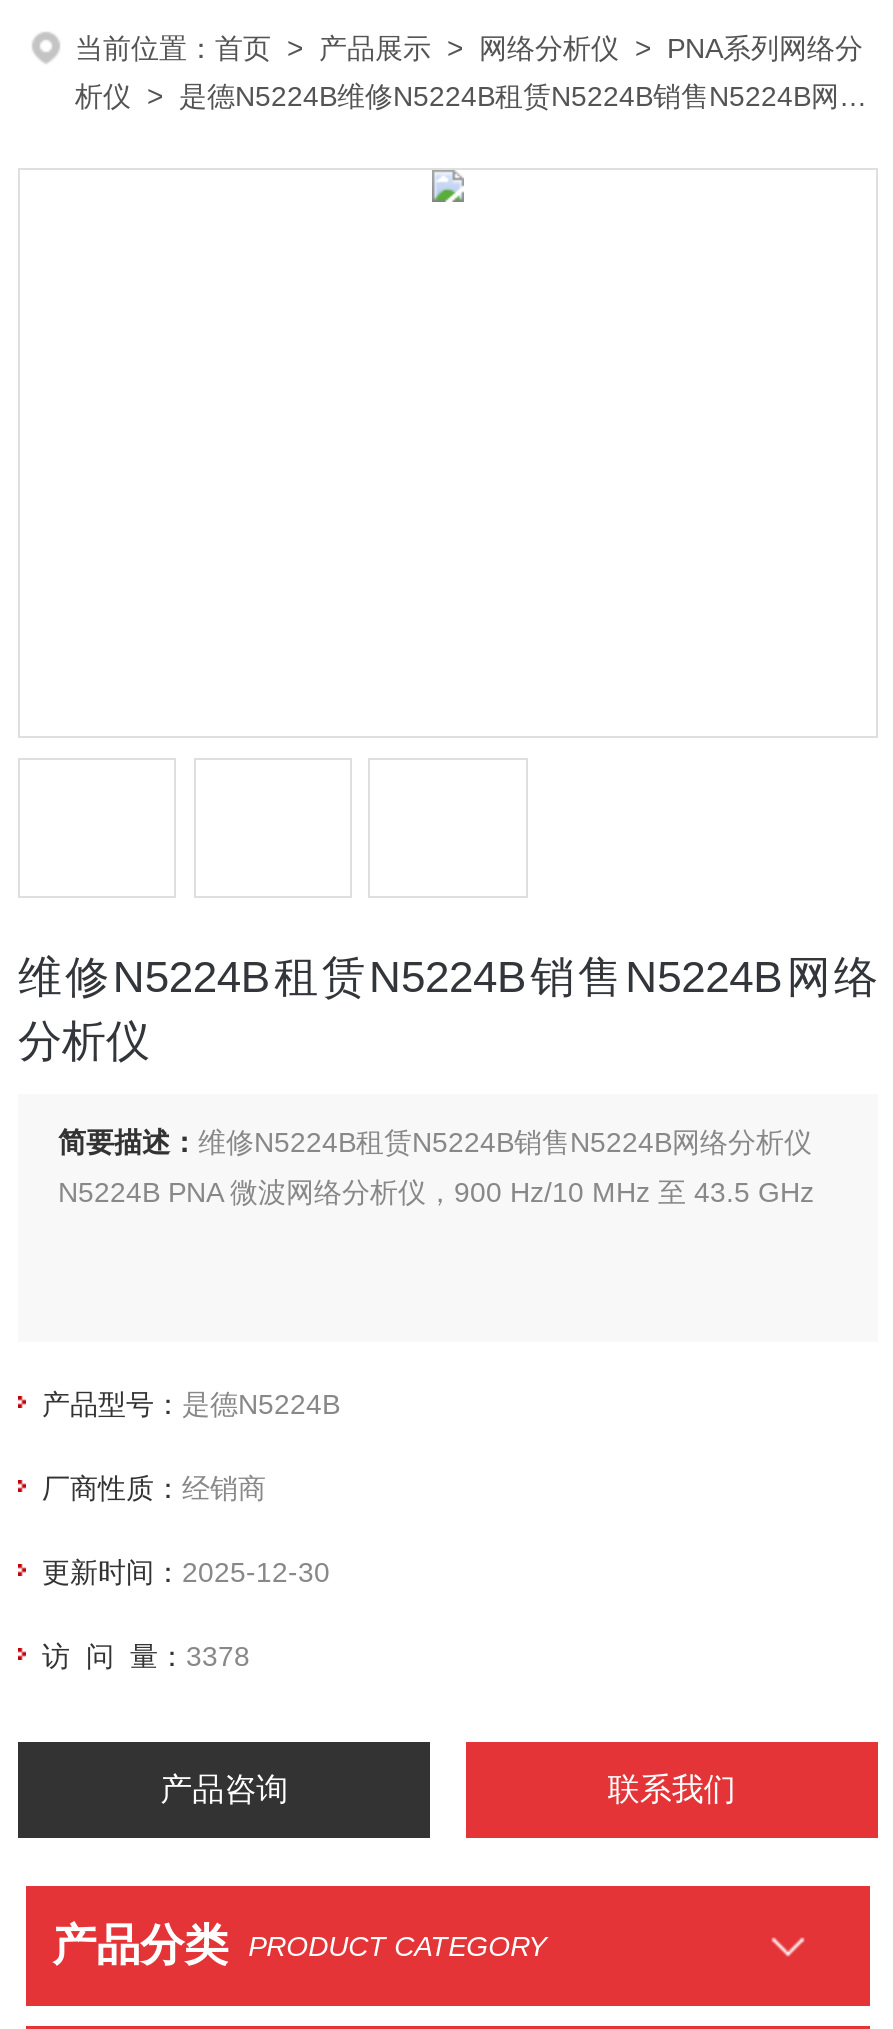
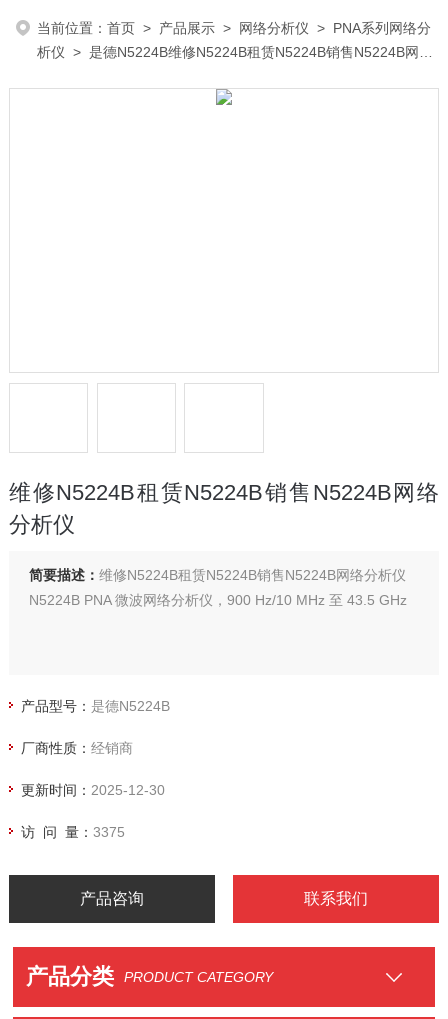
- 访 问 量：3378
+ 访 问 量：3375
